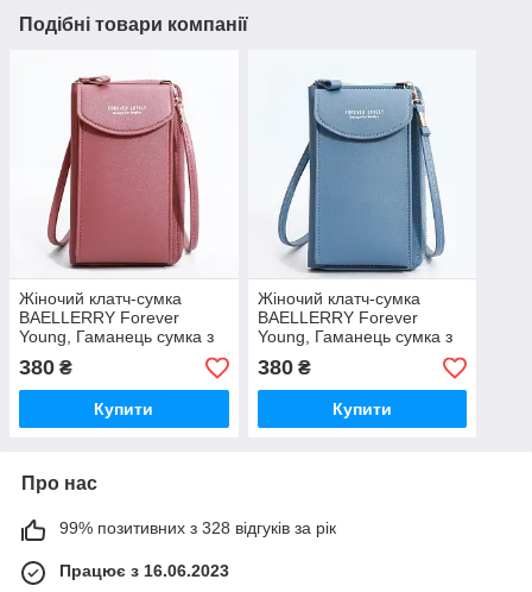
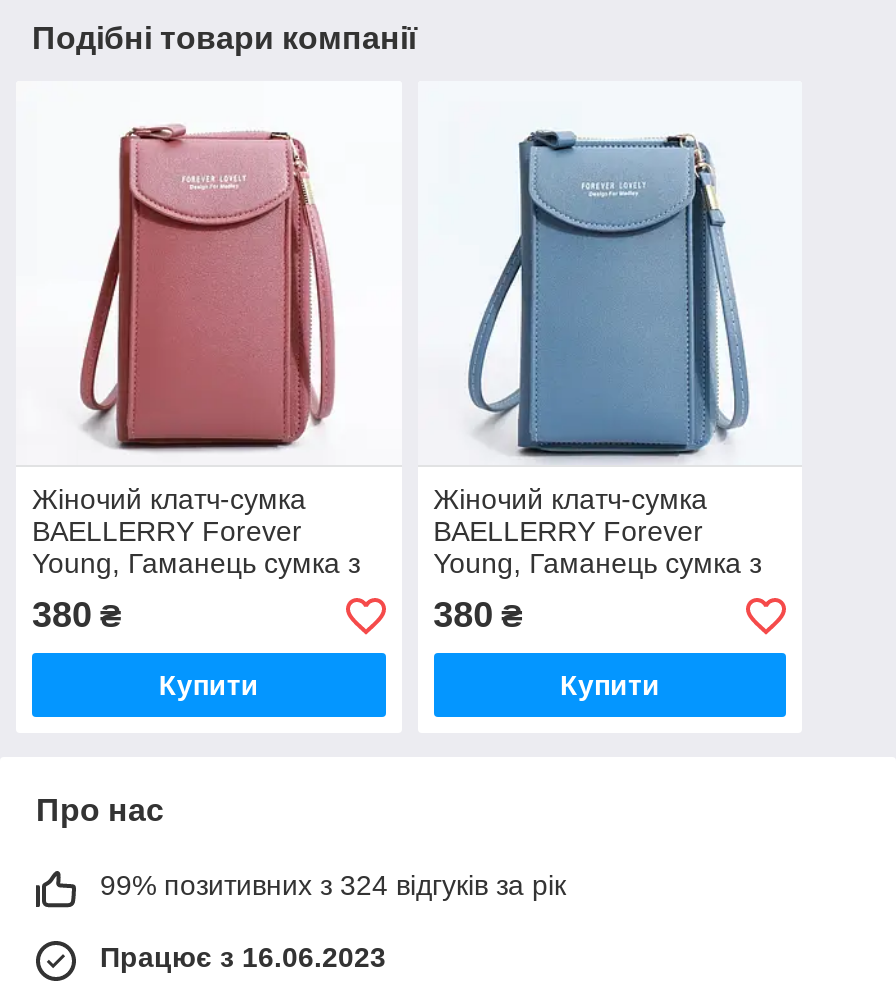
- 99% позитивних з 328 відгуків за рік
+ 99% позитивних з 324 відгуків за рік
